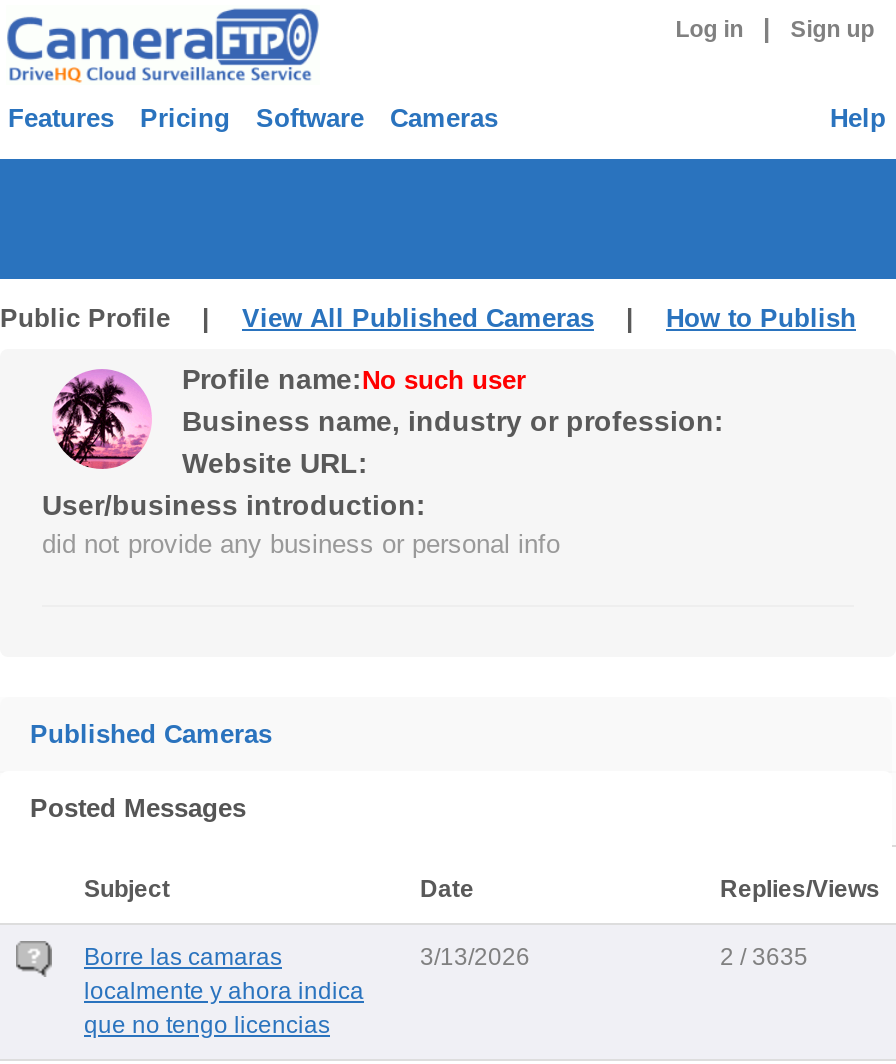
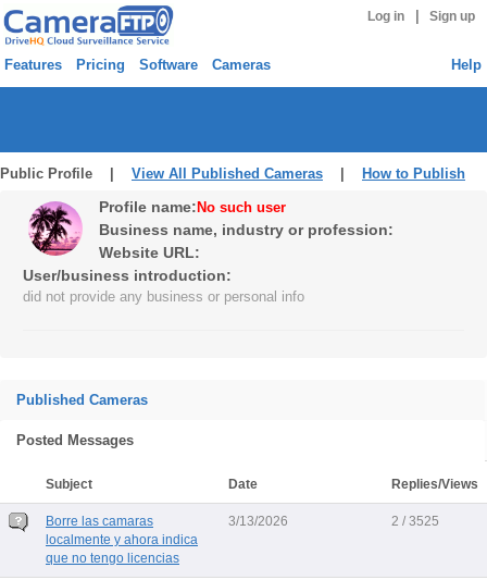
- 2 / 3635
+ 2 / 3525
